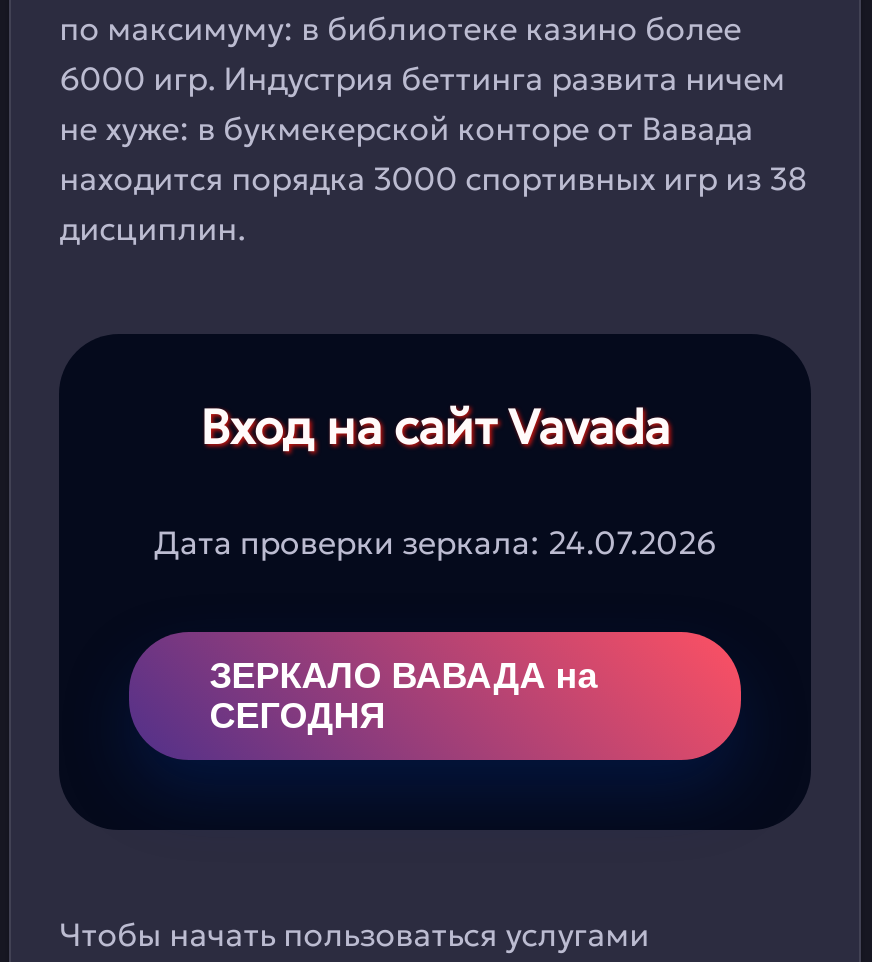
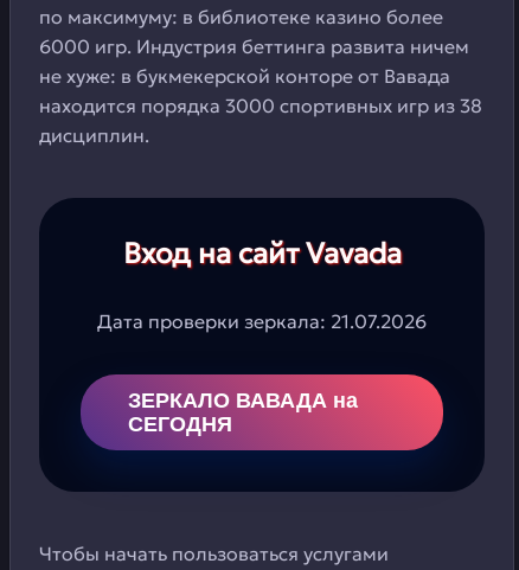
- Дата проверки зеркала: 24.07.2026
+ Дата проверки зеркала: 21.07.2026
